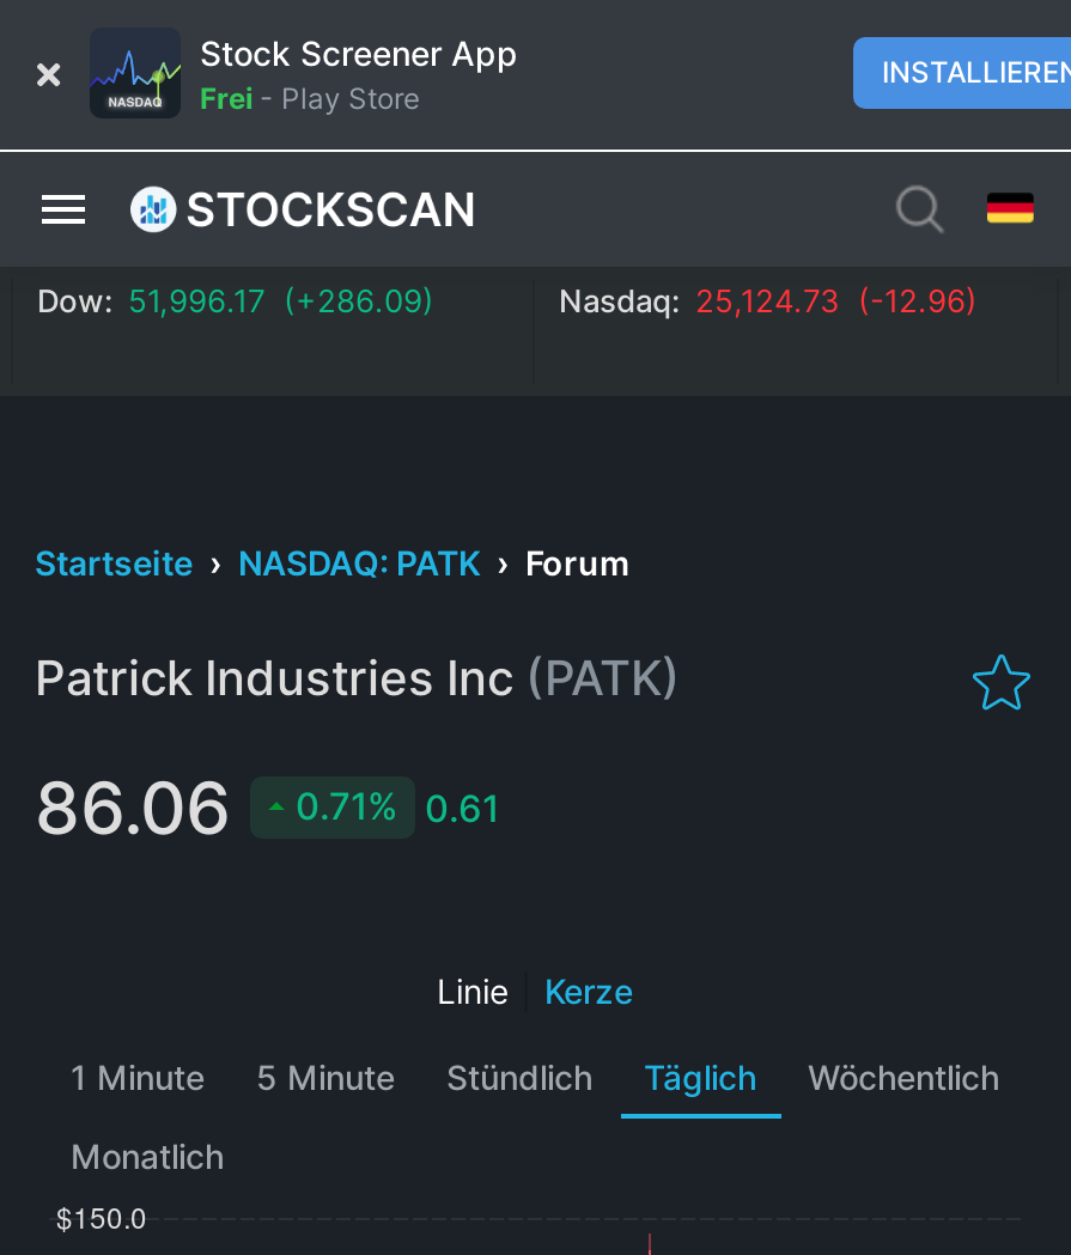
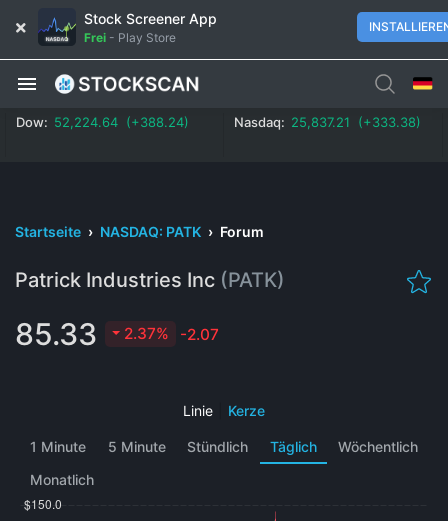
- Dow: 51,996.17 (+286.09)
+ Dow: 52,224.64 (+388.24)

- Nasdaq: 25,124.73 (-12.96)
+ Nasdaq: 25,837.21 (+333.38)

- 86.06
+ 85.33

- 0.71% 0.61
+ 2.37% -2.07
